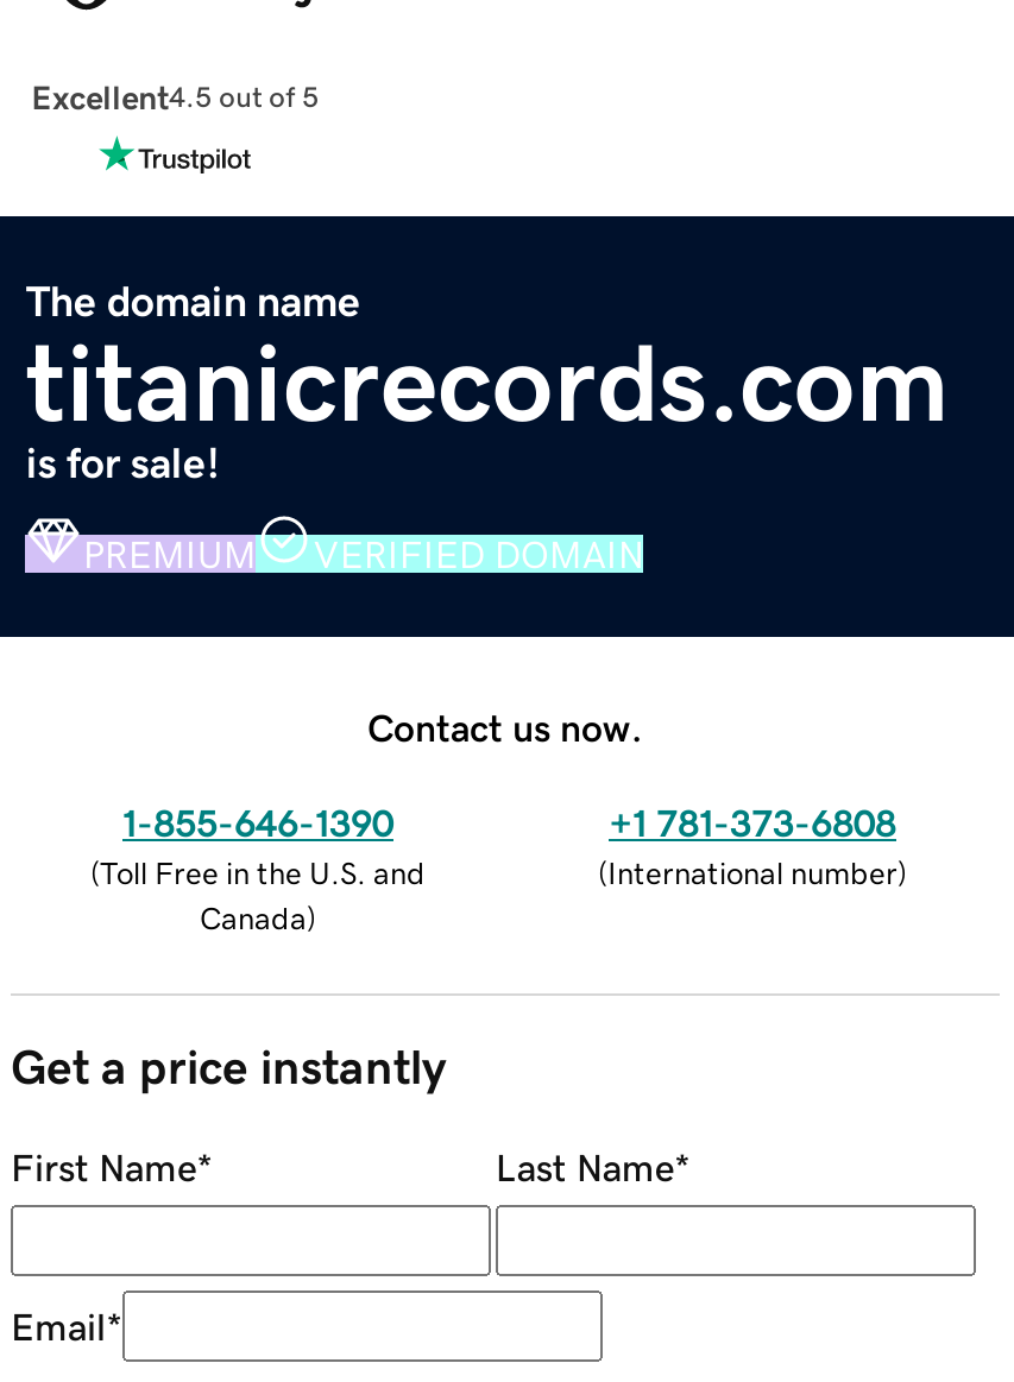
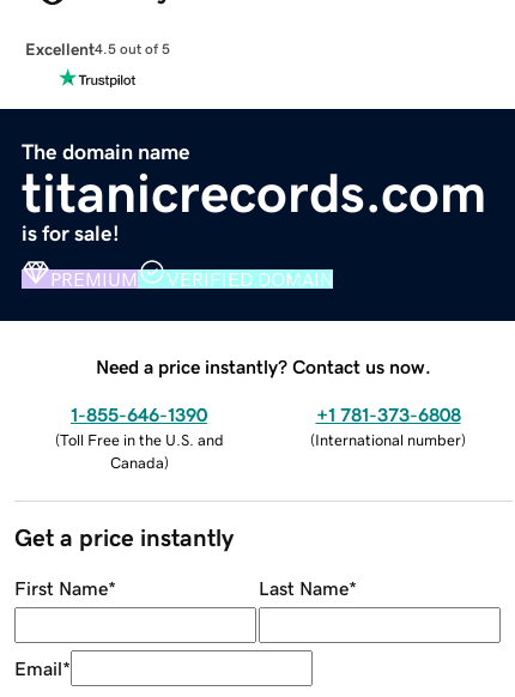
- Contact us now.
+ Need a price instantly? Contact us now.
